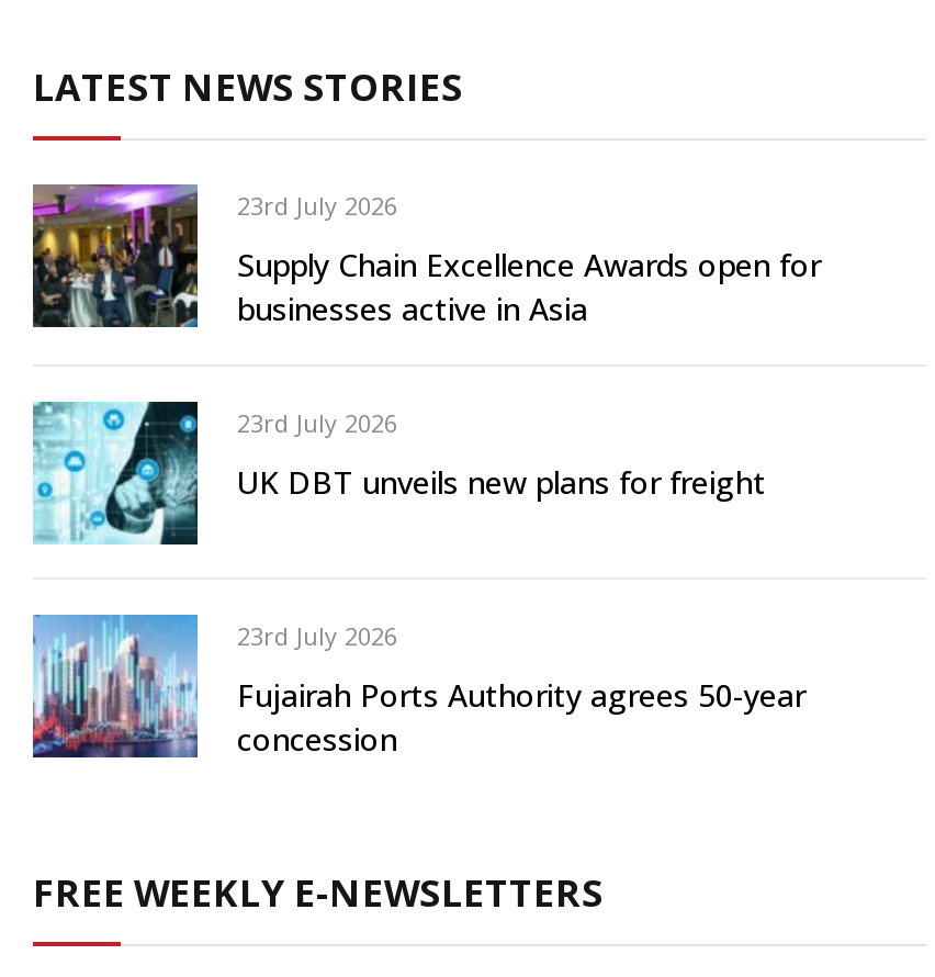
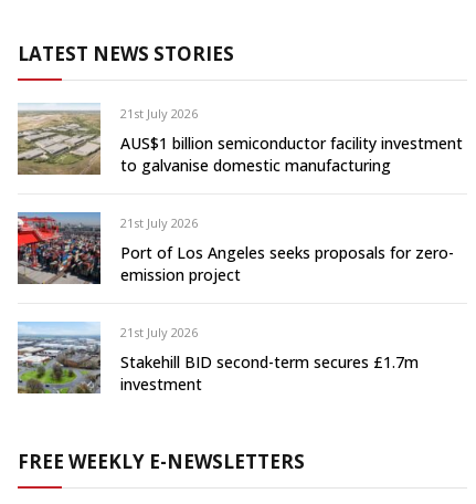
- [image]
- 23rd July 2026
+ [image]
+ 21st July 2026

- Supply Chain Excellence Awards open for
- businesses active in Asia
+ AUS$1 billion semiconductor facility investment
+ to galvanise domestic manufacturing

- [image]
- 23rd July 2026
+ [image]
+ 21st July 2026

- UK DBT unveils new plans for freight
+ Port of Los Angeles seeks proposals for zero-
+ emission project

- [image]
- 23rd July 2026
+ [image]
+ 21st July 2026

- Fujairah Ports Authority agrees 50-year
- concession
+ Stakehill BID second-term secures £1.7m
+ investment
